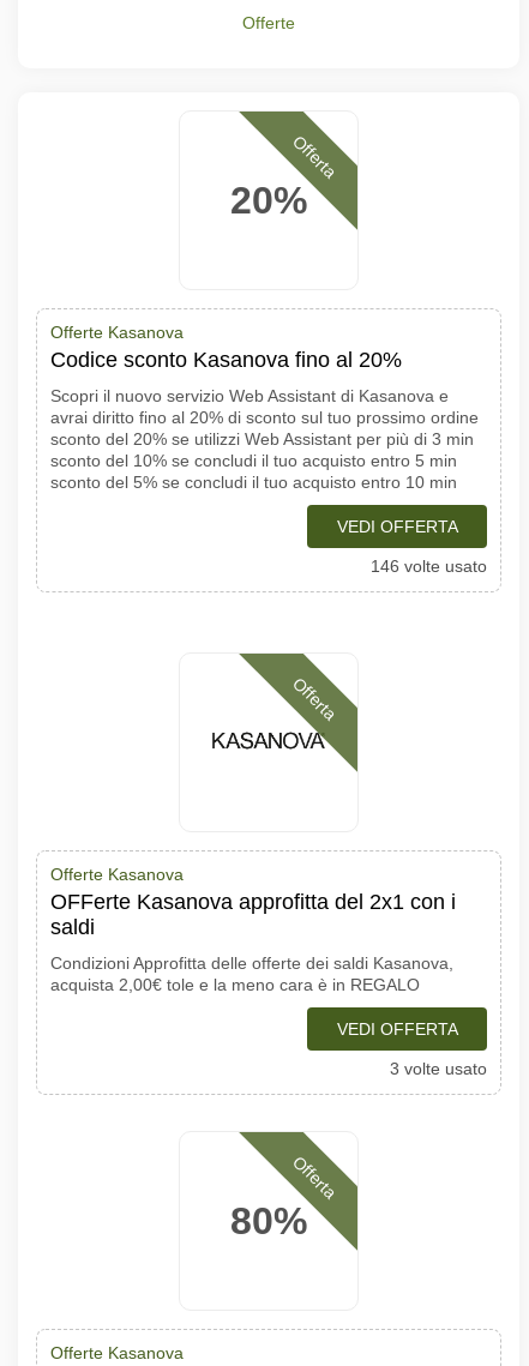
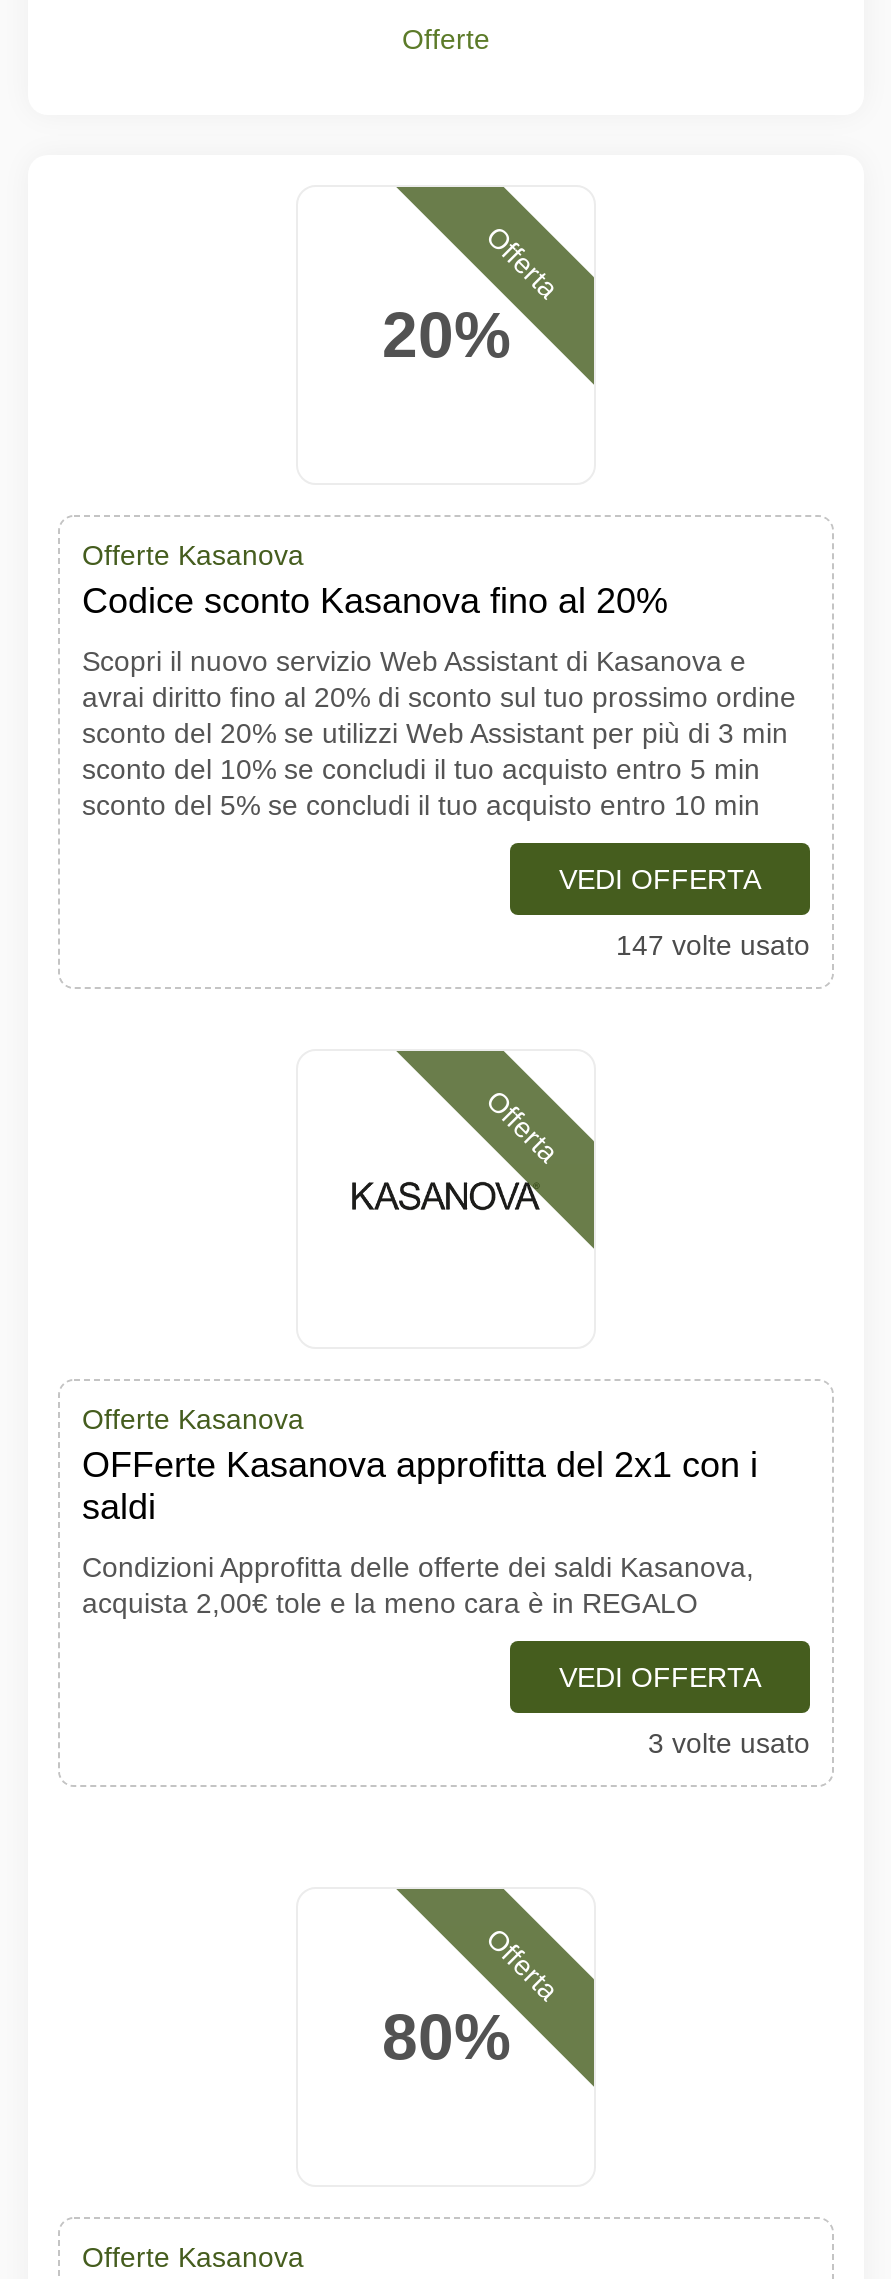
- 146 volte usato
+ 147 volte usato

moved up: Offerte Kasanova | OFFerte Kasanova approfitta del 2x1 con i | saldi | Condizioni Approfitta delle offerte dei saldi Kasanova, | acquista 2,00€ tole e la meno cara è in REGALO | VEDI OFFERTA | 3 volte usato
